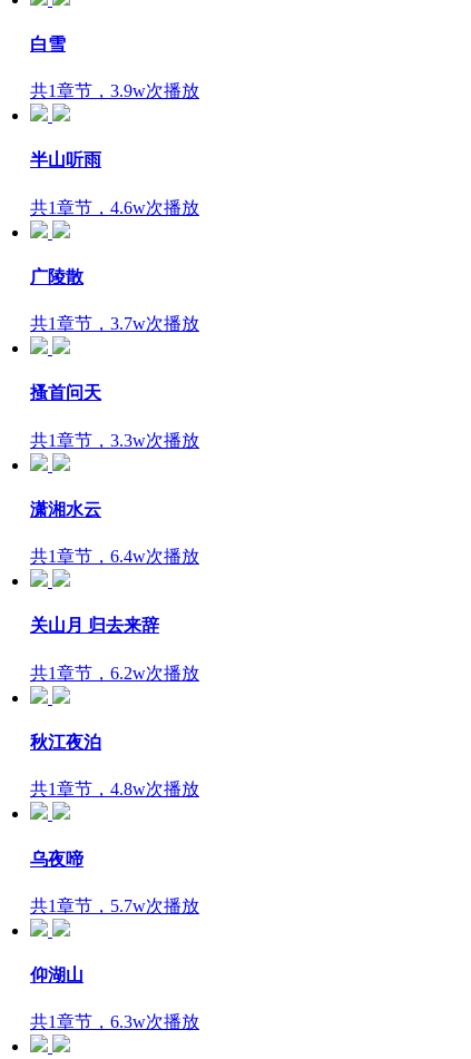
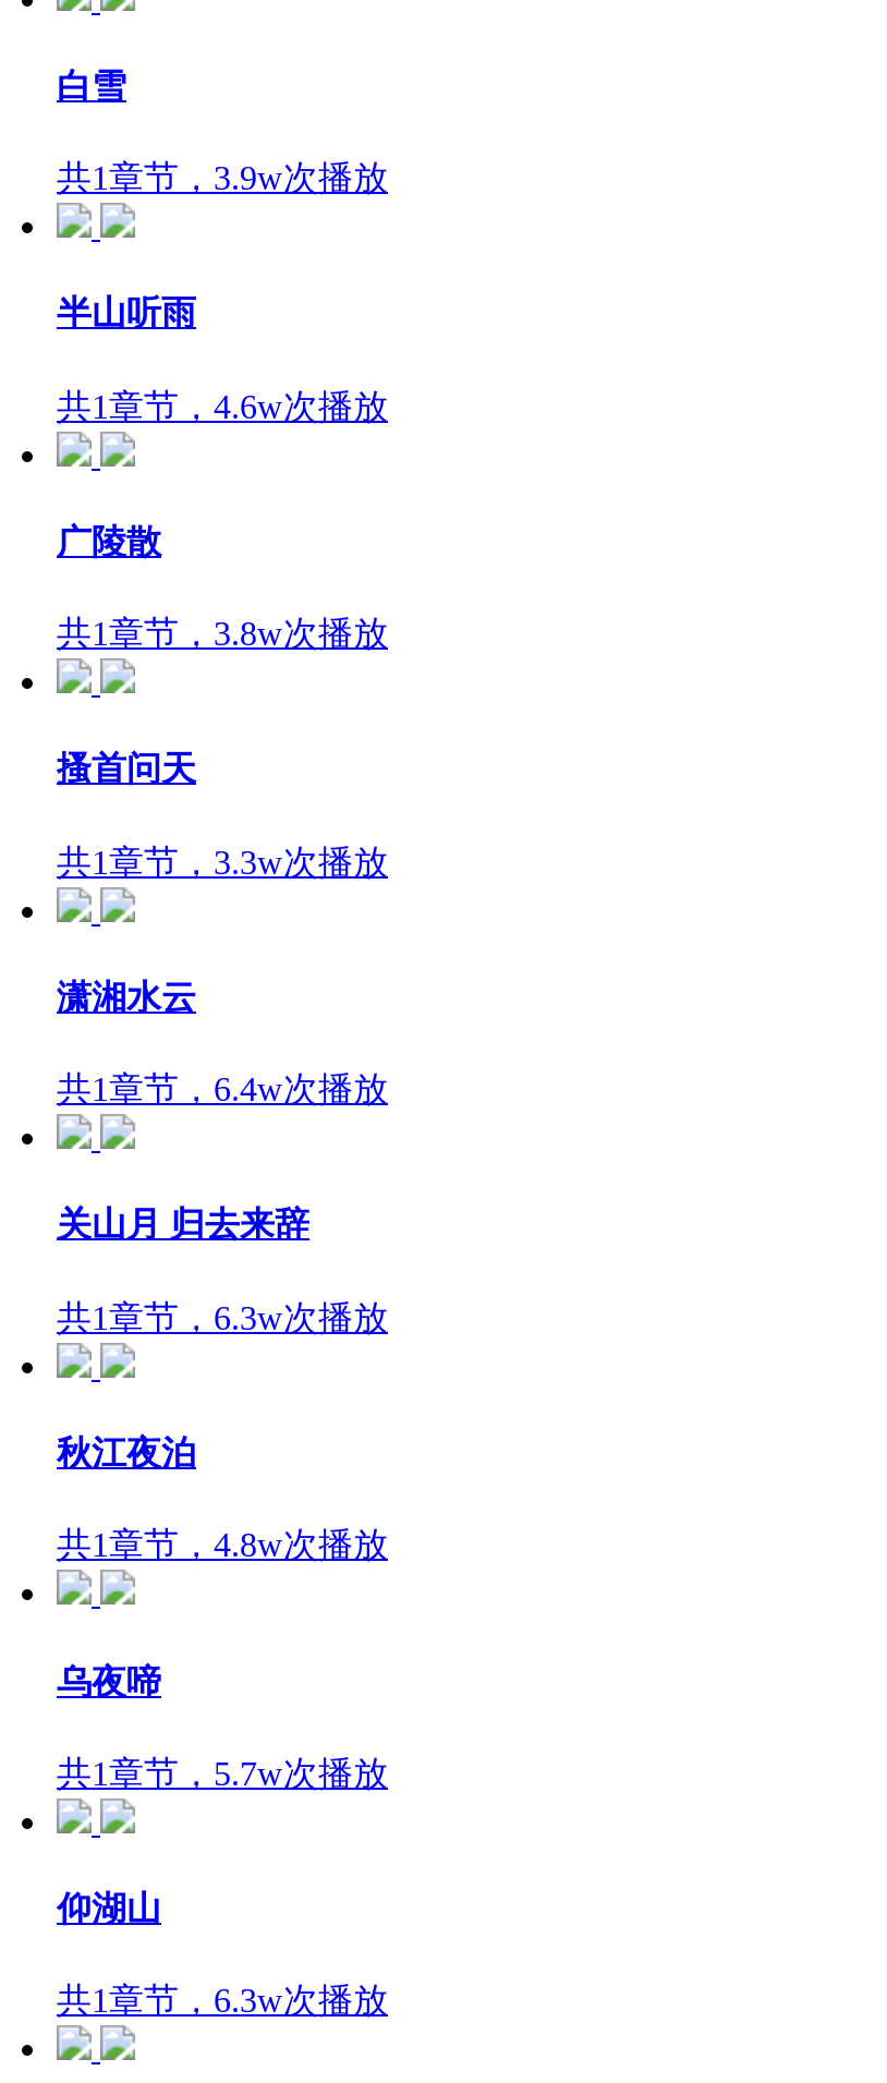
- 共1章节，3.7w次播放
+ 共1章节，3.8w次播放

- 共1章节，6.2w次播放
+ 共1章节，6.3w次播放
